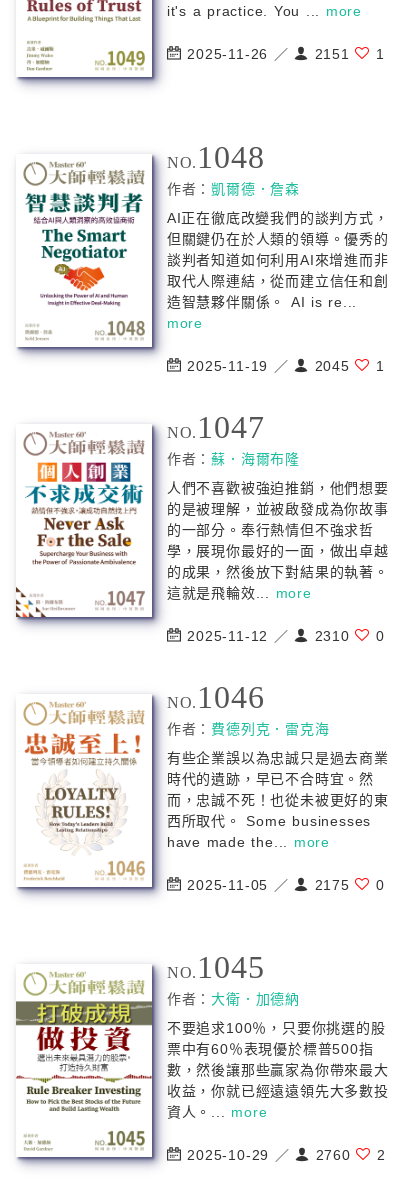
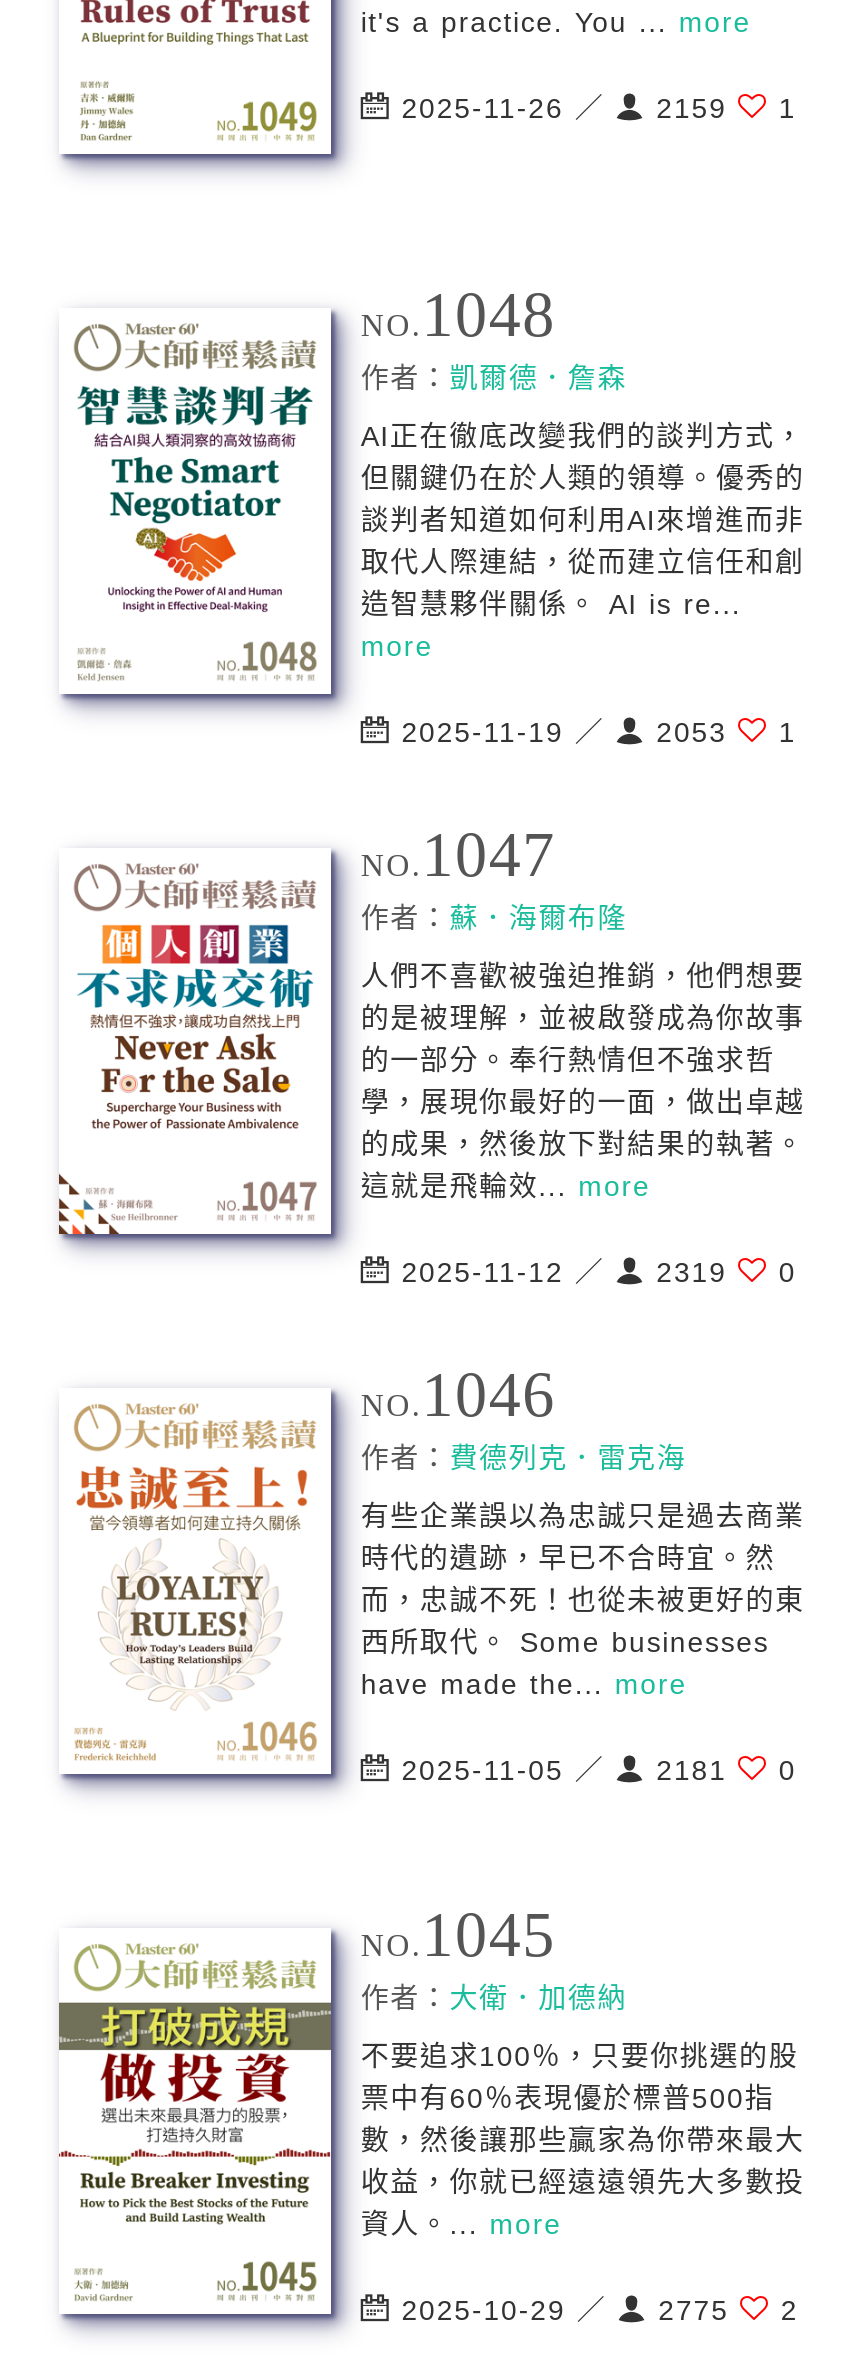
- 2025-11-26 ／ 2151 1
+ 2025-11-26 ／ 2159 1

- 2025-11-19 ／ 2045 1
+ 2025-11-19 ／ 2053 1

- 2025-11-12 ／ 2310 0
+ 2025-11-12 ／ 2319 0

- 2025-11-05 ／ 2175 0
+ 2025-11-05 ／ 2181 0

- 2025-10-29 ／ 2760 2
+ 2025-10-29 ／ 2775 2
